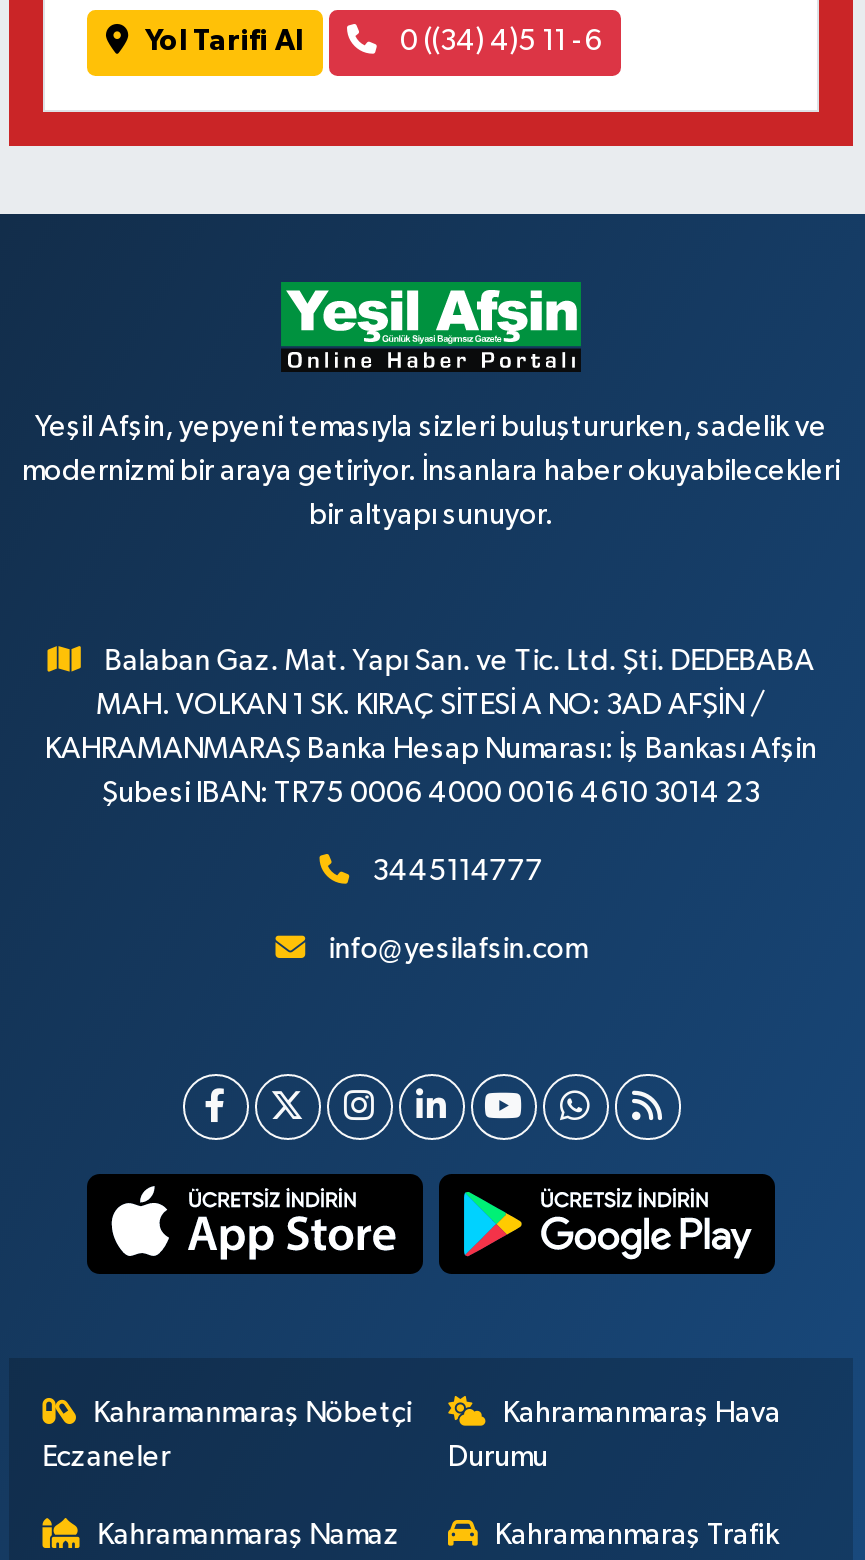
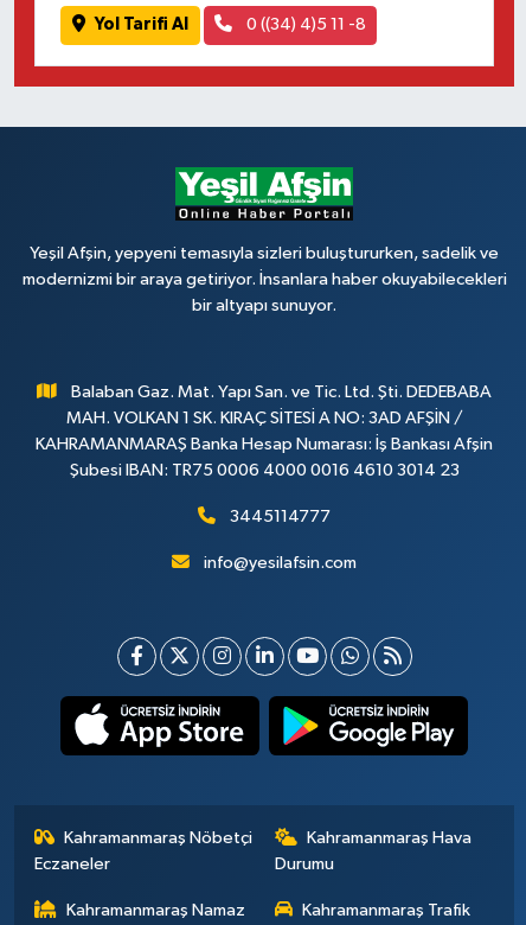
- 0 ((34) 4)5 11 -6
+ 0 ((34) 4)5 11 -8
